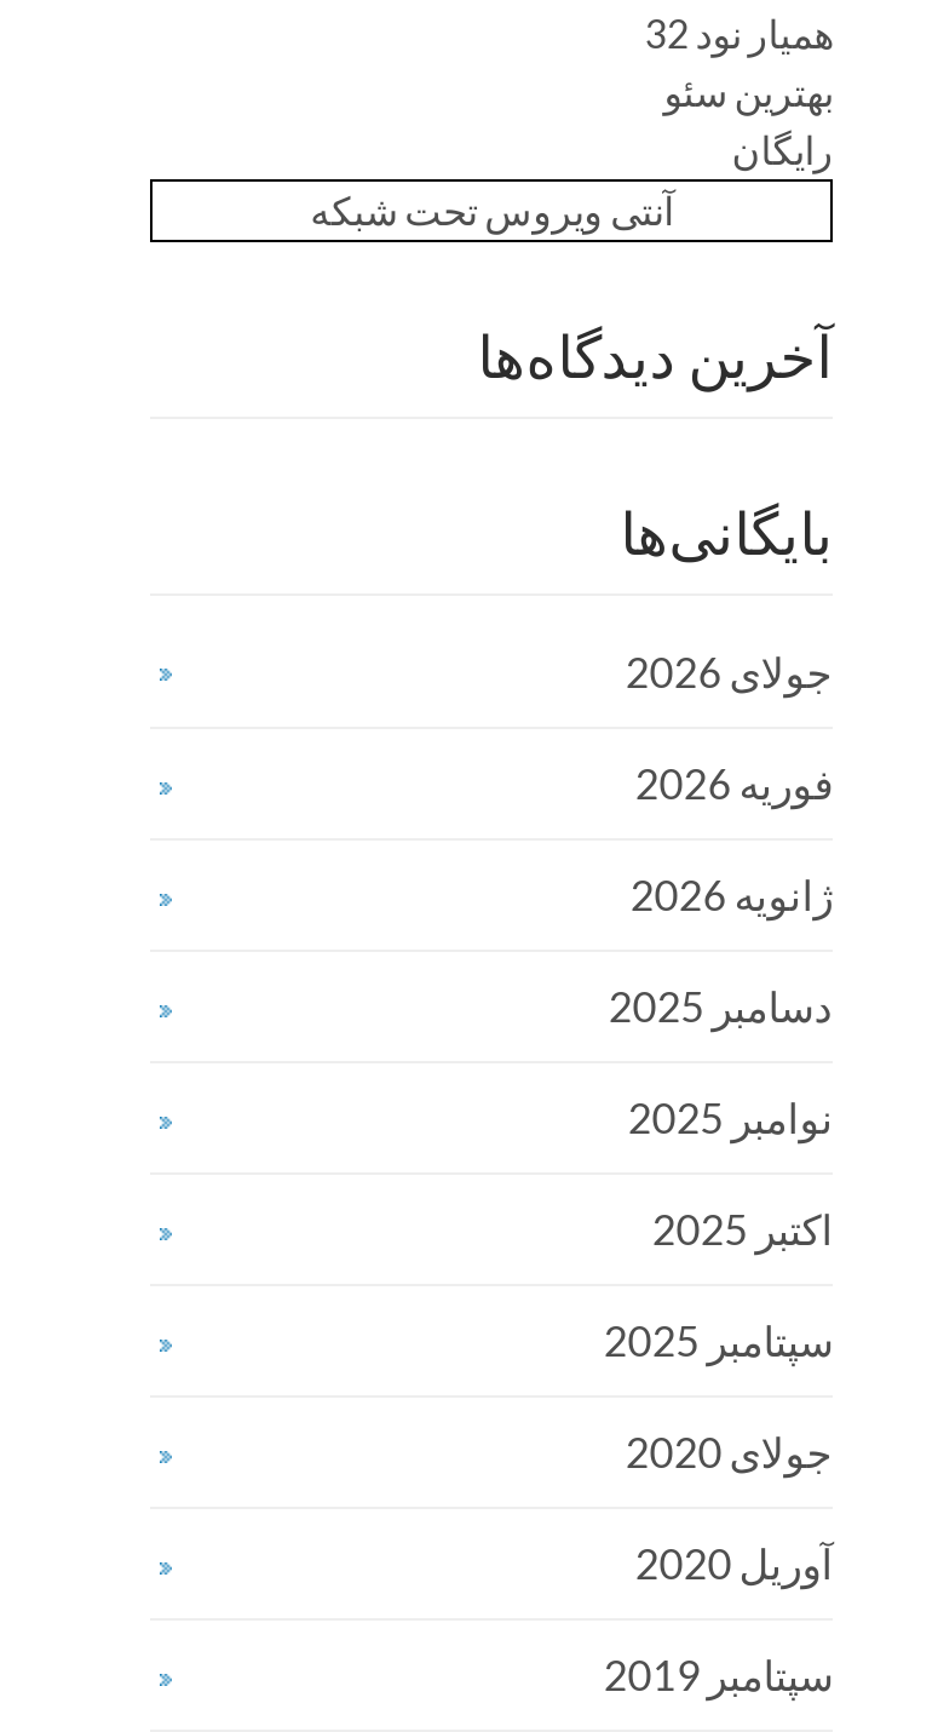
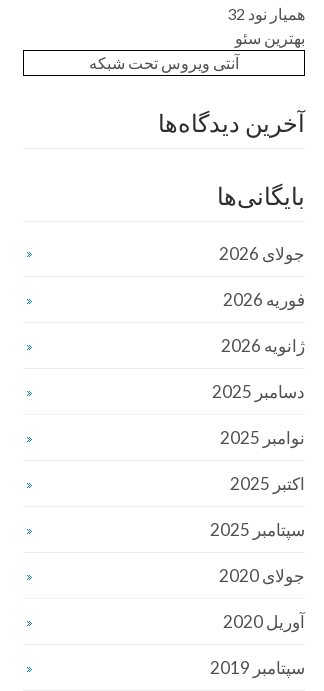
- رایگان
